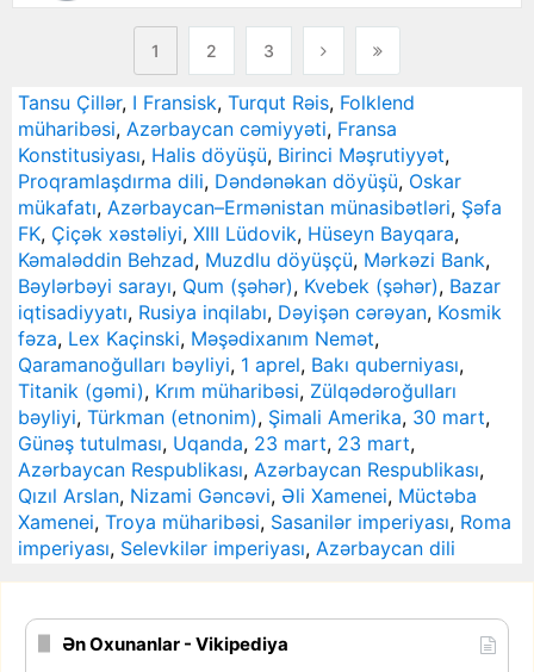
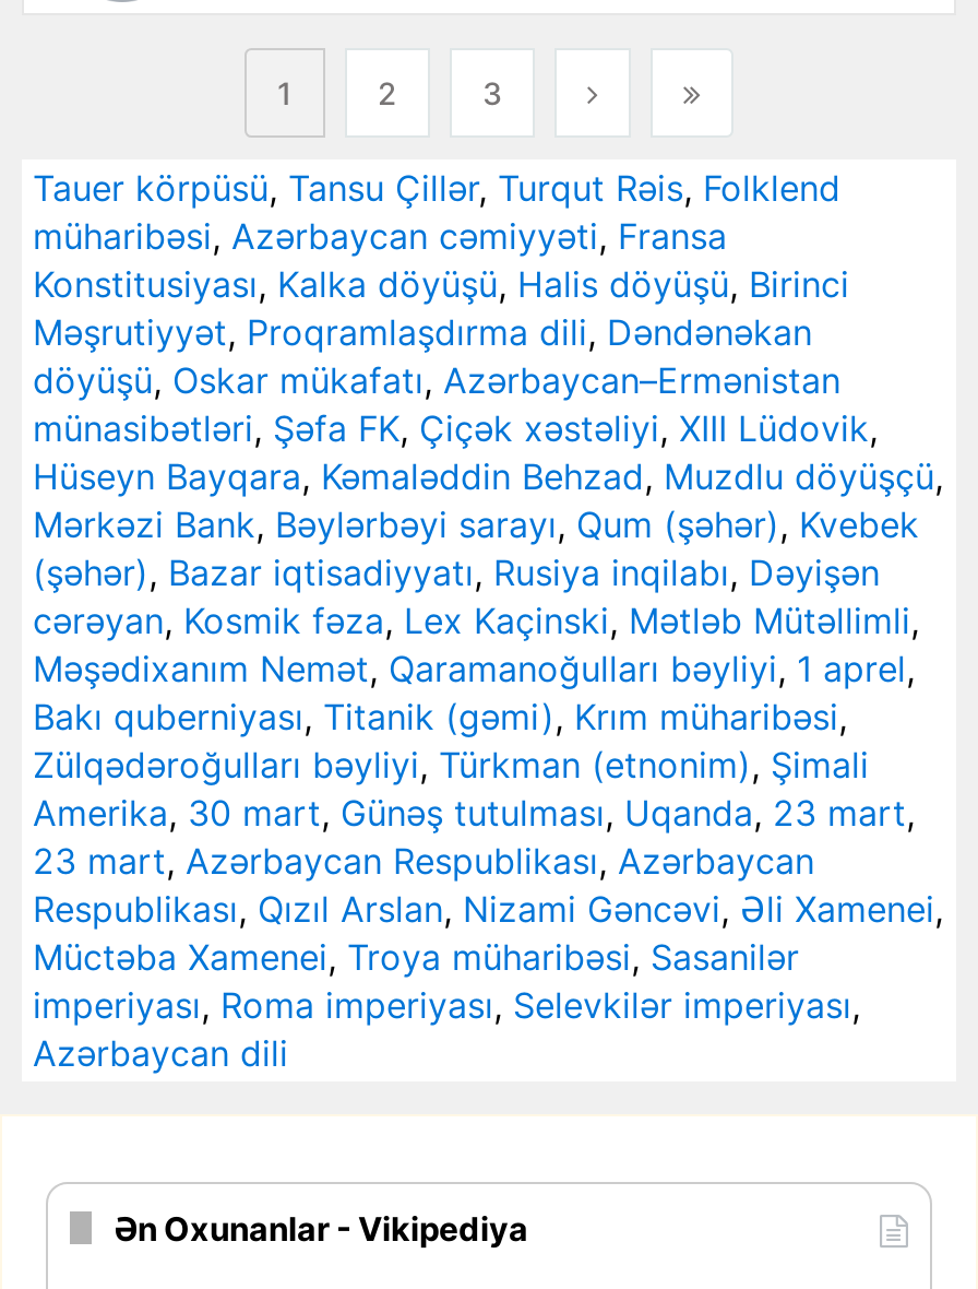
- Tansu Çillər, I Fransisk, Turqut Rəis, Folklend
+ Tauer körpüsü, Tansu Çillər, Turqut Rəis, Folklend

- Konstitusiyası, Halis döyüşü, Birinci Məşrutiyyət,
- Proqramlaşdırma dili, Dəndənəkan döyüşü, Oskar
- mükafatı, Azərbaycan–Ermənistan münasibətləri, Şəfa
- FK, Çiçək xəstəliyi, XIII Lüdovik, Hüseyn Bayqara,
- Kəmaləddin Behzad, Muzdlu döyüşçü, Mərkəzi Bank,
- Bəylərbəyi sarayı, Qum (şəhər), Kvebek (şəhər), Bazar
- iqtisadiyyatı, Rusiya inqilabı, Dəyişən cərəyan, Kosmik
- fəza, Lex Kaçinski, Məşədixanım Nemət,
- Qaramanoğulları bəyliyi, 1 aprel, Bakı quberniyası,
- Titanik (gəmi), Krım müharibəsi, Zülqədəroğulları
- bəyliyi, Türkman (etnonim), Şimali Amerika, 30 mart,
- Günəş tutulması, Uqanda, 23 mart, 23 mart,
- Azərbaycan Respublikası, Azərbaycan Respublikası,
- Qızıl Arslan, Nizami Gəncəvi, Əli Xamenei, Müctəba
- Xamenei, Troya müharibəsi, Sasanilər imperiyası, Roma
- imperiyası, Selevkilər imperiyası, Azərbaycan dili
+ Konstitusiyası, Kalka döyüşü, Halis döyüşü, Birinci
+ Məşrutiyyət, Proqramlaşdırma dili, Dəndənəkan
+ döyüşü, Oskar mükafatı, Azərbaycan–Ermənistan
+ münasibətləri, Şəfa FK, Çiçək xəstəliyi, XIII Lüdovik,
+ Hüseyn Bayqara, Kəmaləddin Behzad, Muzdlu döyüşçü,
+ Mərkəzi Bank, Bəylərbəyi sarayı, Qum (şəhər), Kvebek
+ (şəhər), Bazar iqtisadiyyatı, Rusiya inqilabı, Dəyişən
+ cərəyan, Kosmik fəza, Lex Kaçinski, Mətləb Mütəllimli,
+ Məşədixanım Nemət, Qaramanoğulları bəyliyi, 1 aprel,
+ Bakı quberniyası, Titanik (gəmi), Krım müharibəsi,
+ Zülqədəroğulları bəyliyi, Türkman (etnonim), Şimali
+ Amerika, 30 mart, Günəş tutulması, Uqanda, 23 mart,
+ 23 mart, Azərbaycan Respublikası, Azərbaycan
+ Respublikası, Qızıl Arslan, Nizami Gəncəvi, Əli Xamenei,
+ Müctəba Xamenei, Troya müharibəsi, Sasanilər
+ imperiyası, Roma imperiyası, Selevkilər imperiyası,
+ Azərbaycan dili
